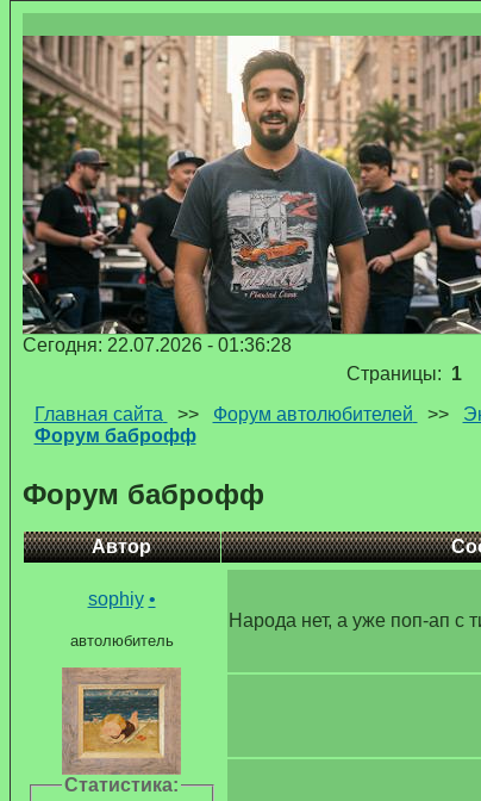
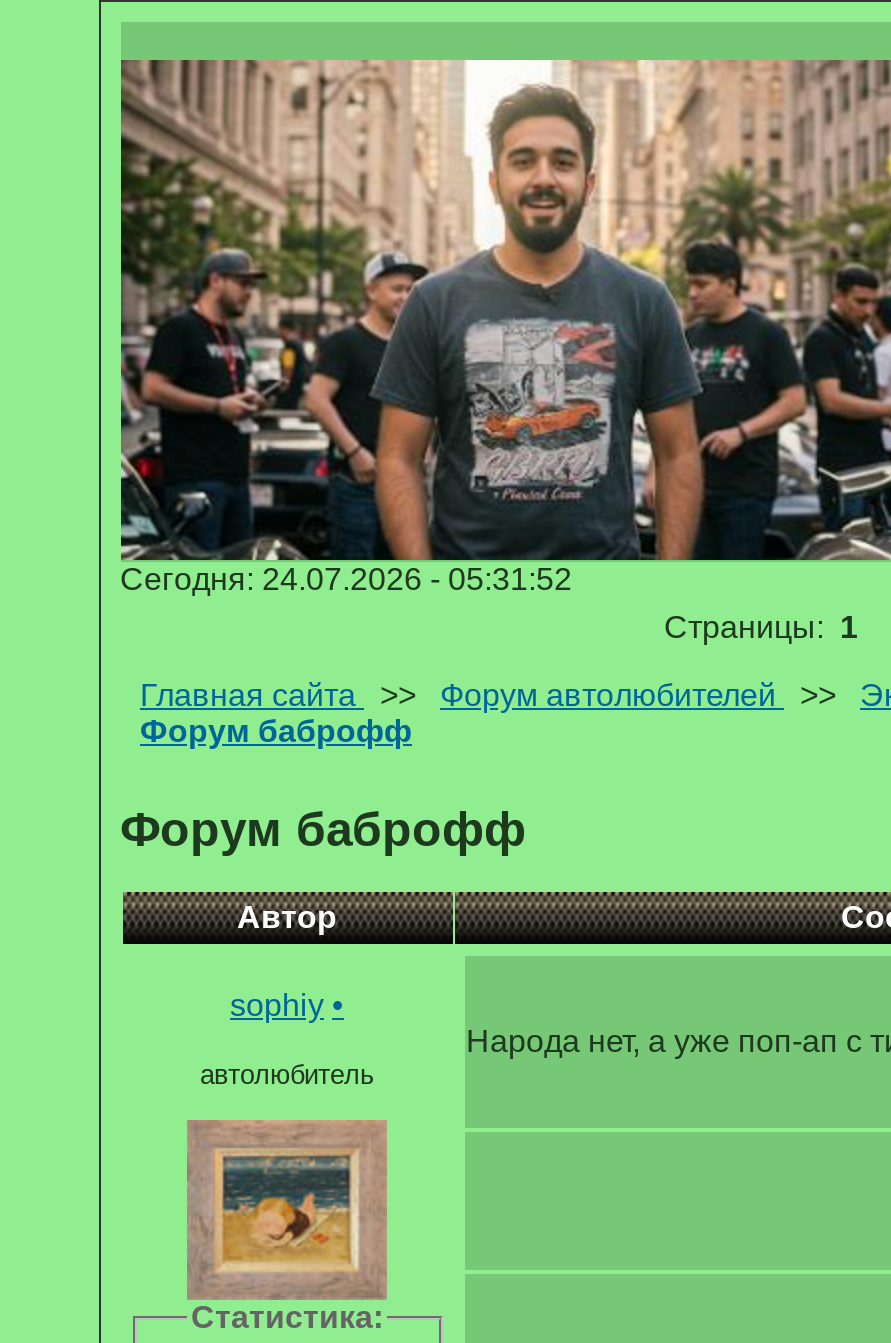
- Сегодня: 22.07.2026 - 01:36:28
+ Сегодня: 24.07.2026 - 05:31:52
